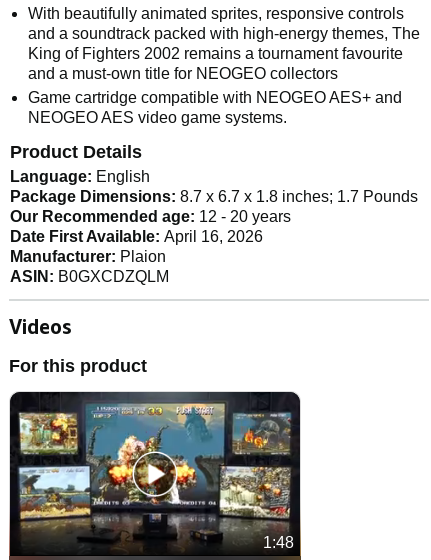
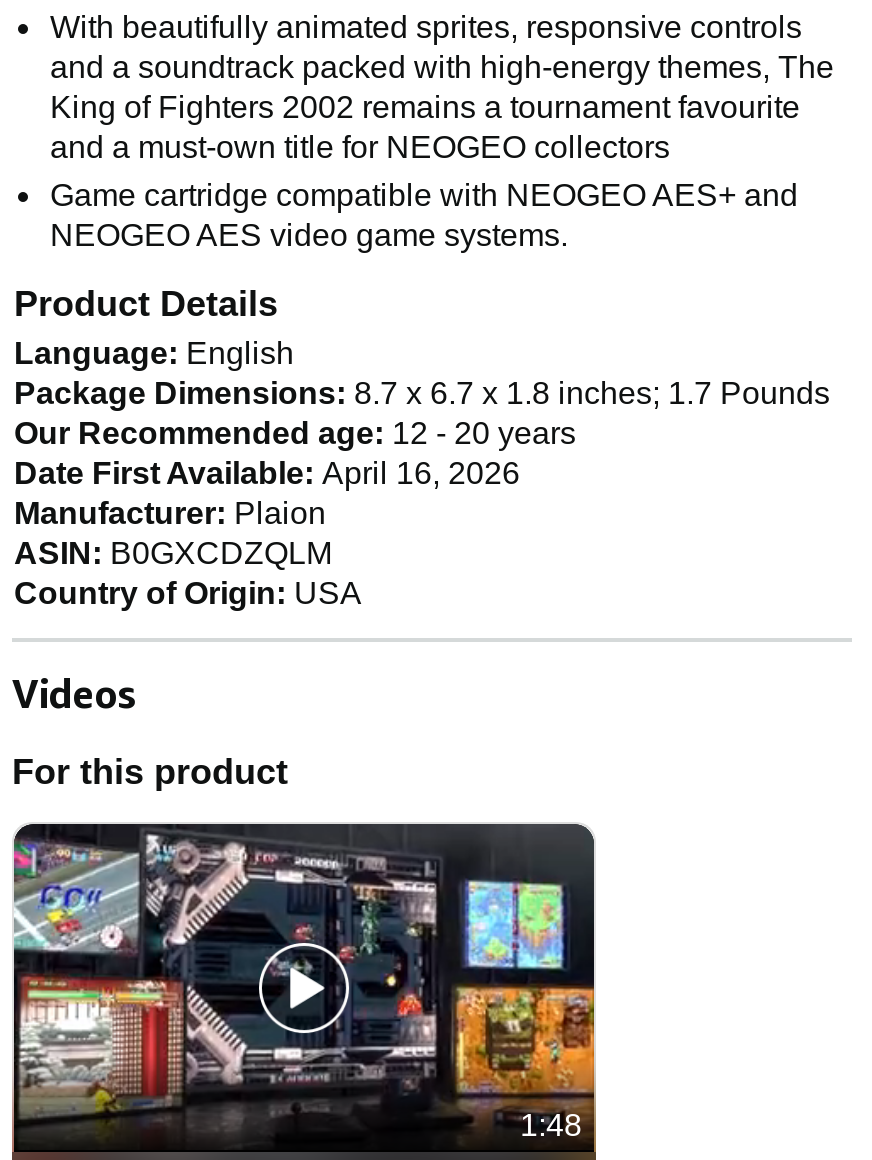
+ Country of Origin: USA

- [image]
+ [image]
